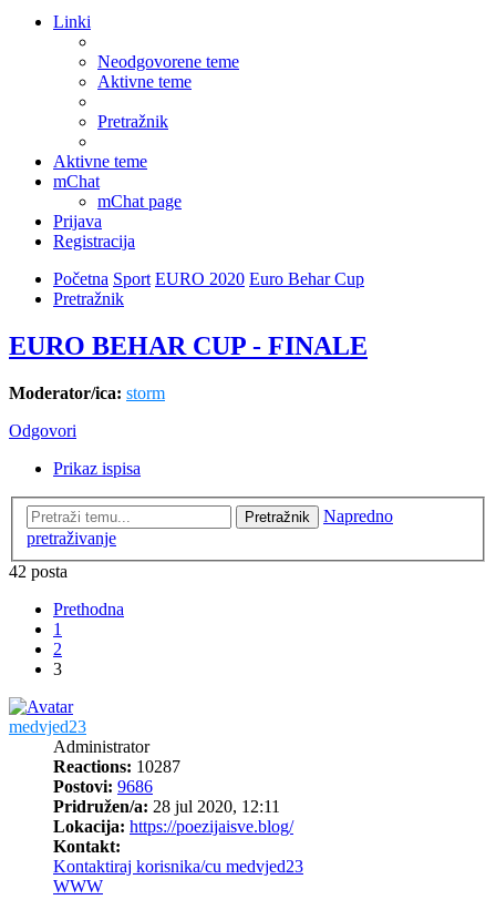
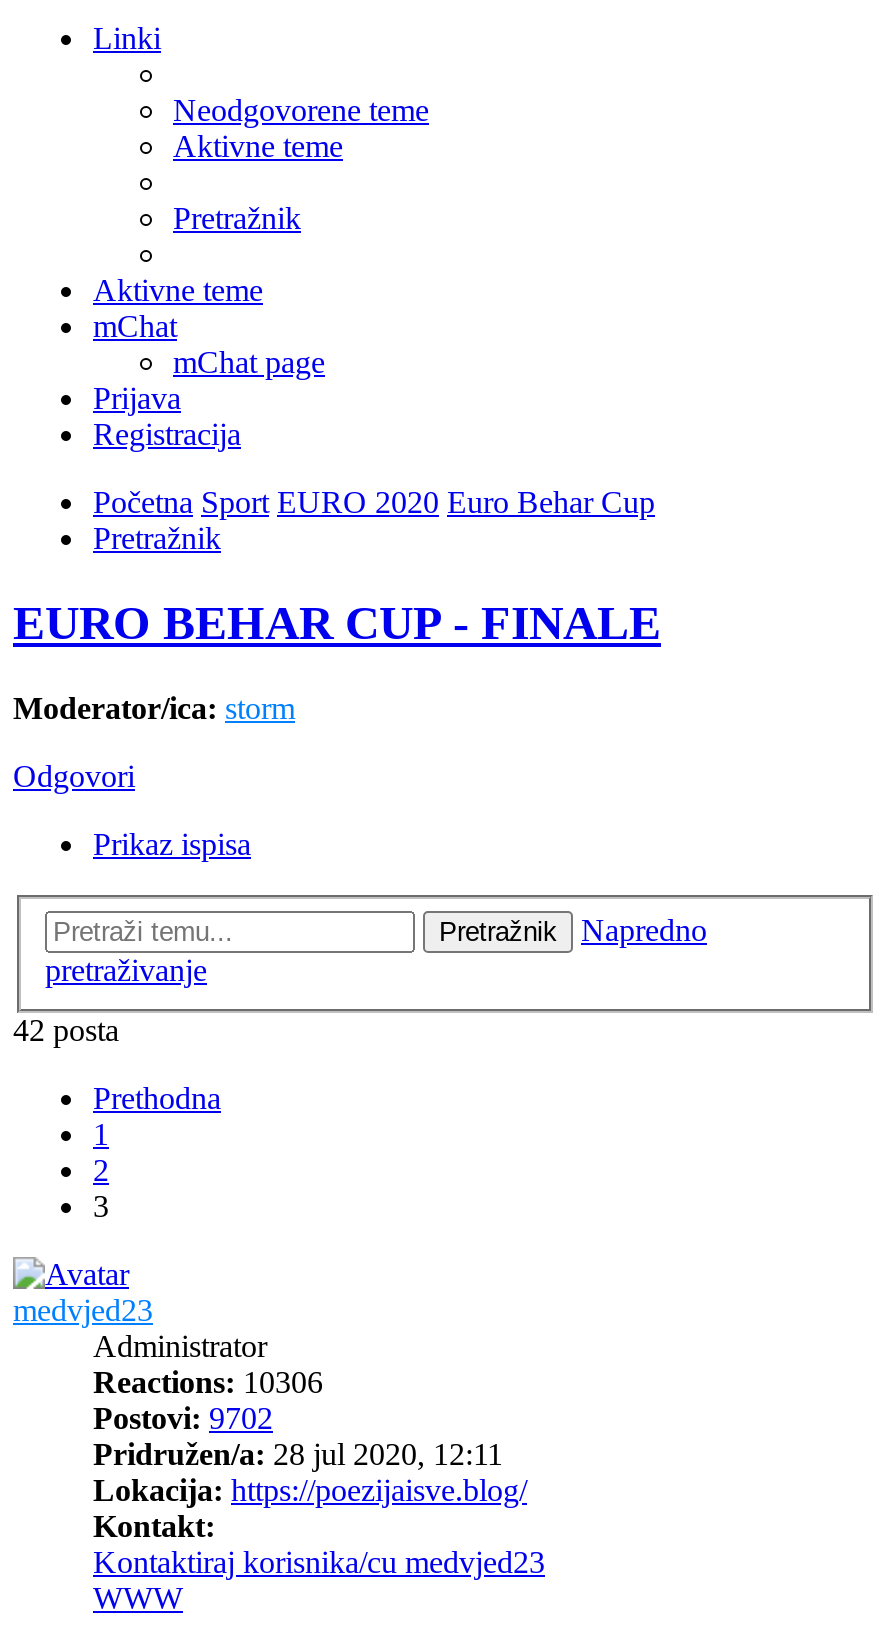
- Reactions: 10287
+ Reactions: 10306

- Postovi: 9686
+ Postovi: 9702
